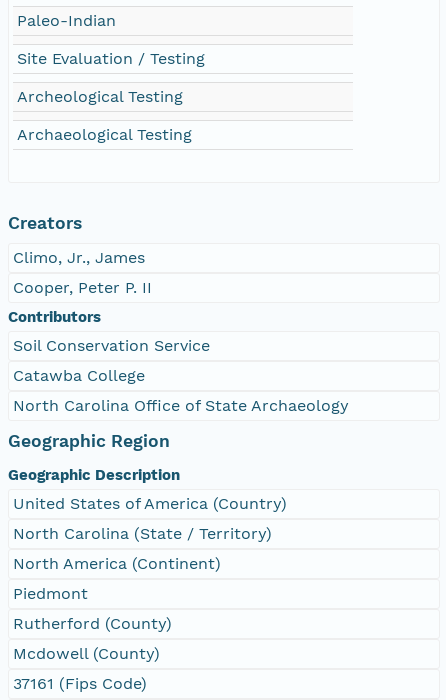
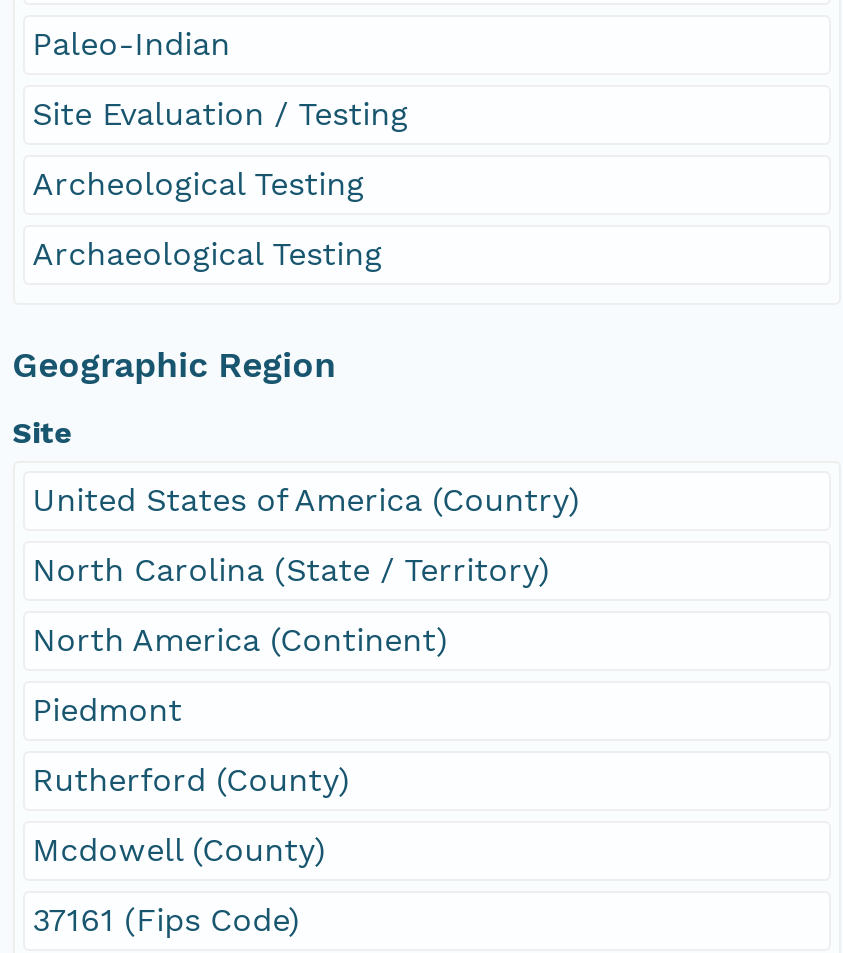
- Creators
- Climo, Jr., James
- Cooper, Peter P. II
- Contributors
- Soil Conservation Service
- Catawba College
- North Carolina Office of State Archaeology

moved up: Geographic Region

- Geographic Description
+ Site

moved up: United States of America (Country)

moved up: North Carolina (State / Territory)

moved up: North America (Continent)
